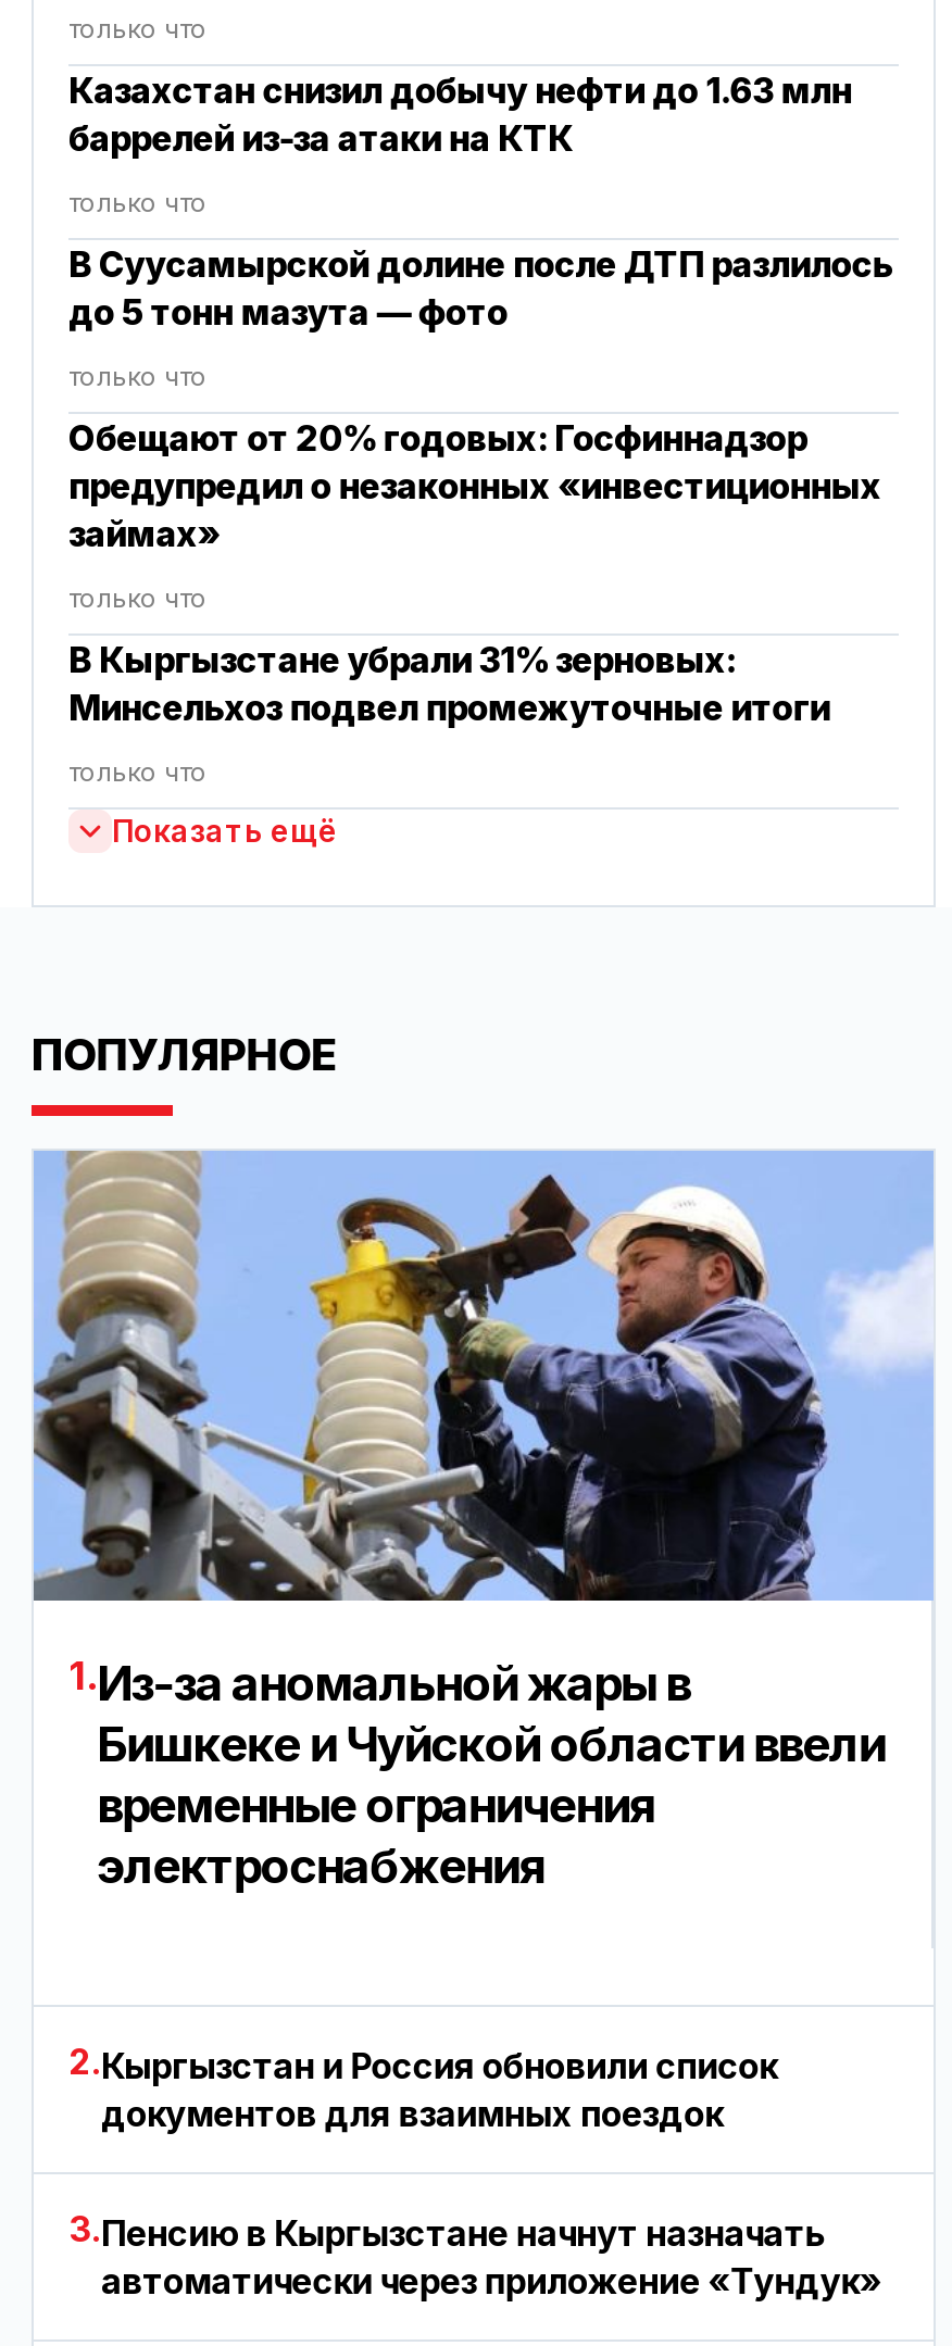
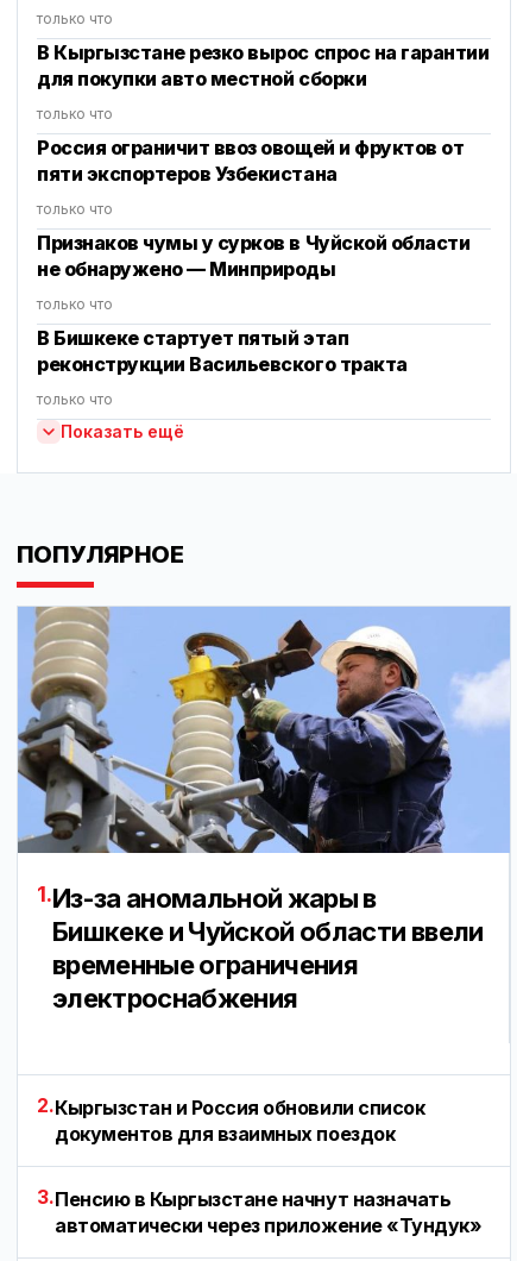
- Казахстан снизил добычу нефти до 1.63 млн
- баррелей из-за атаки на КТК
+ В Кыргызстане резко вырос спрос на гарантии
+ для покупки авто местной сборки

- В Суусамырской долине после ДТП разлилось
- до 5 тонн мазута — фото
+ Россия ограничит ввоз овощей и фруктов от
+ пяти экспортеров Узбекистана

- Обещают от 20% годовых: Госфиннадзор
- предупредил о незаконных «инвестиционных
- займах»
+ Признаков чумы у сурков в Чуйской области
+ не обнаружено — Минприроды

- В Кыргызстане убрали 31% зерновых:
- Минсельхоз подвел промежуточные итоги
+ В Бишкеке стартует пятый этап
+ реконструкции Васильевского тракта
